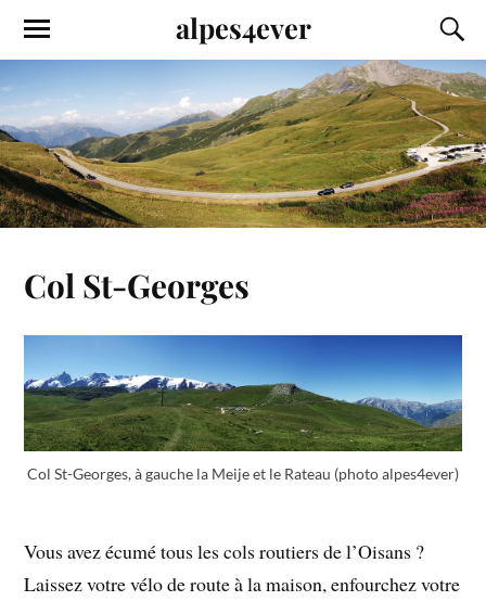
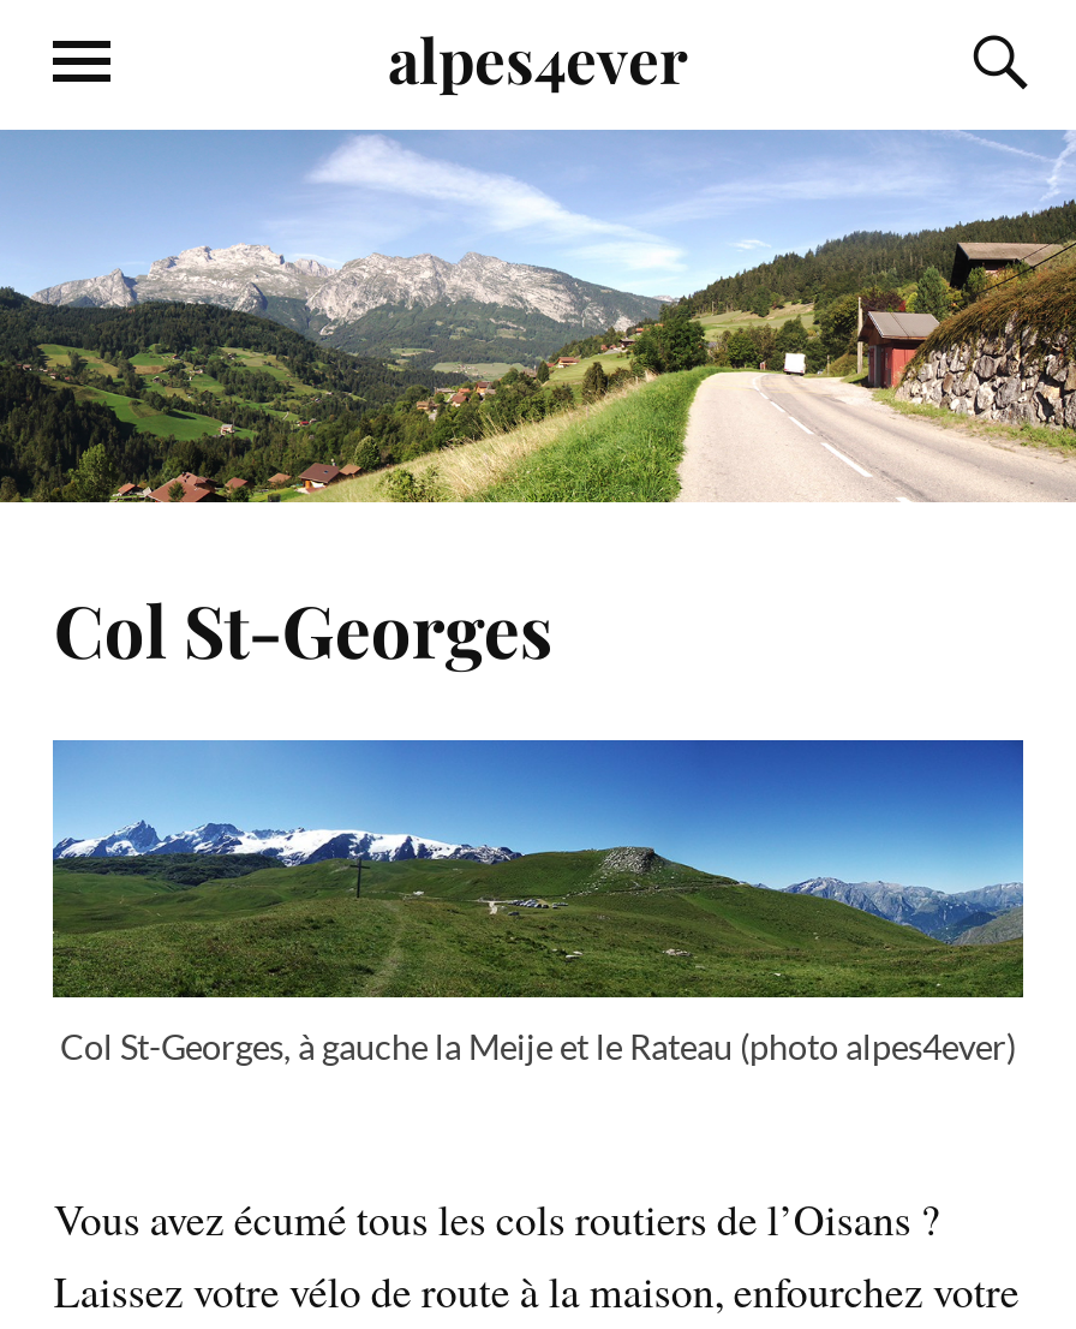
- [image]
+ [image]
